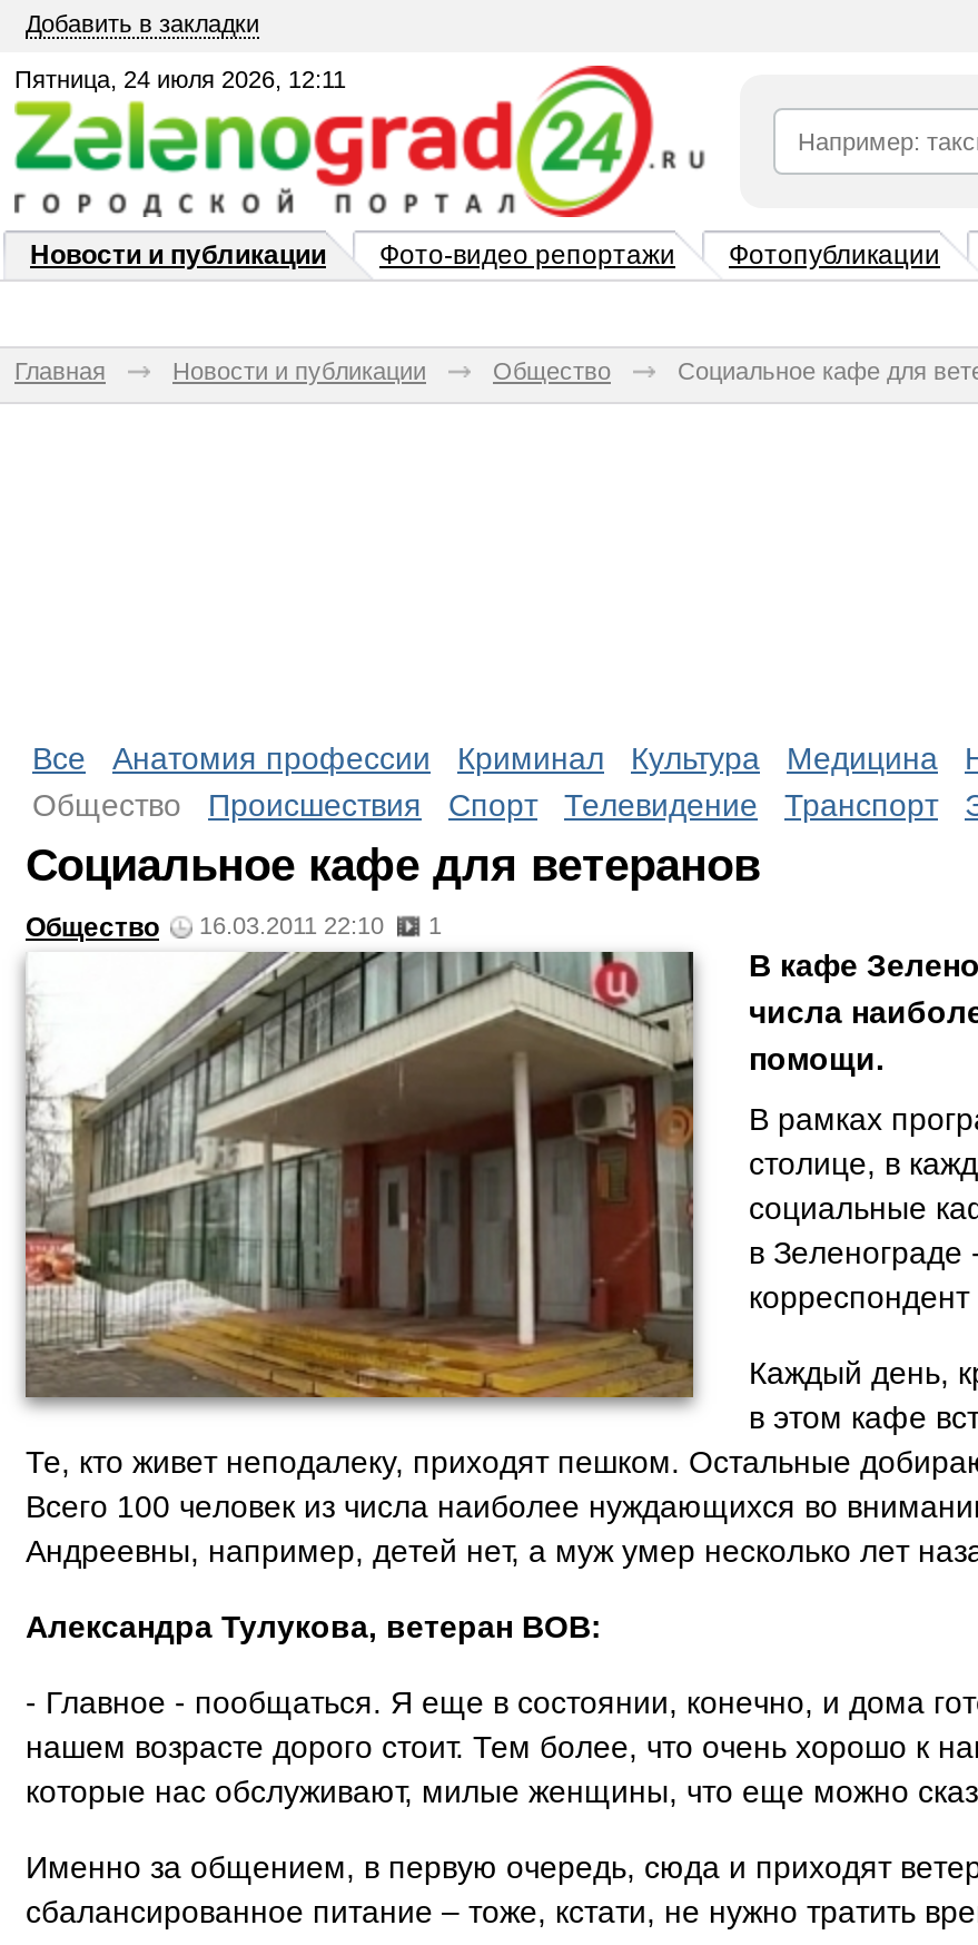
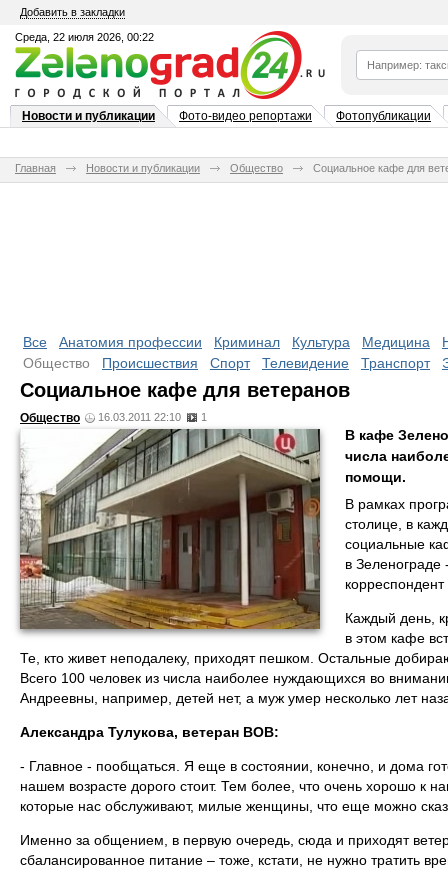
- Пятница, 24 июля 2026, 12:11
+ Среда, 22 июля 2026, 00:22
